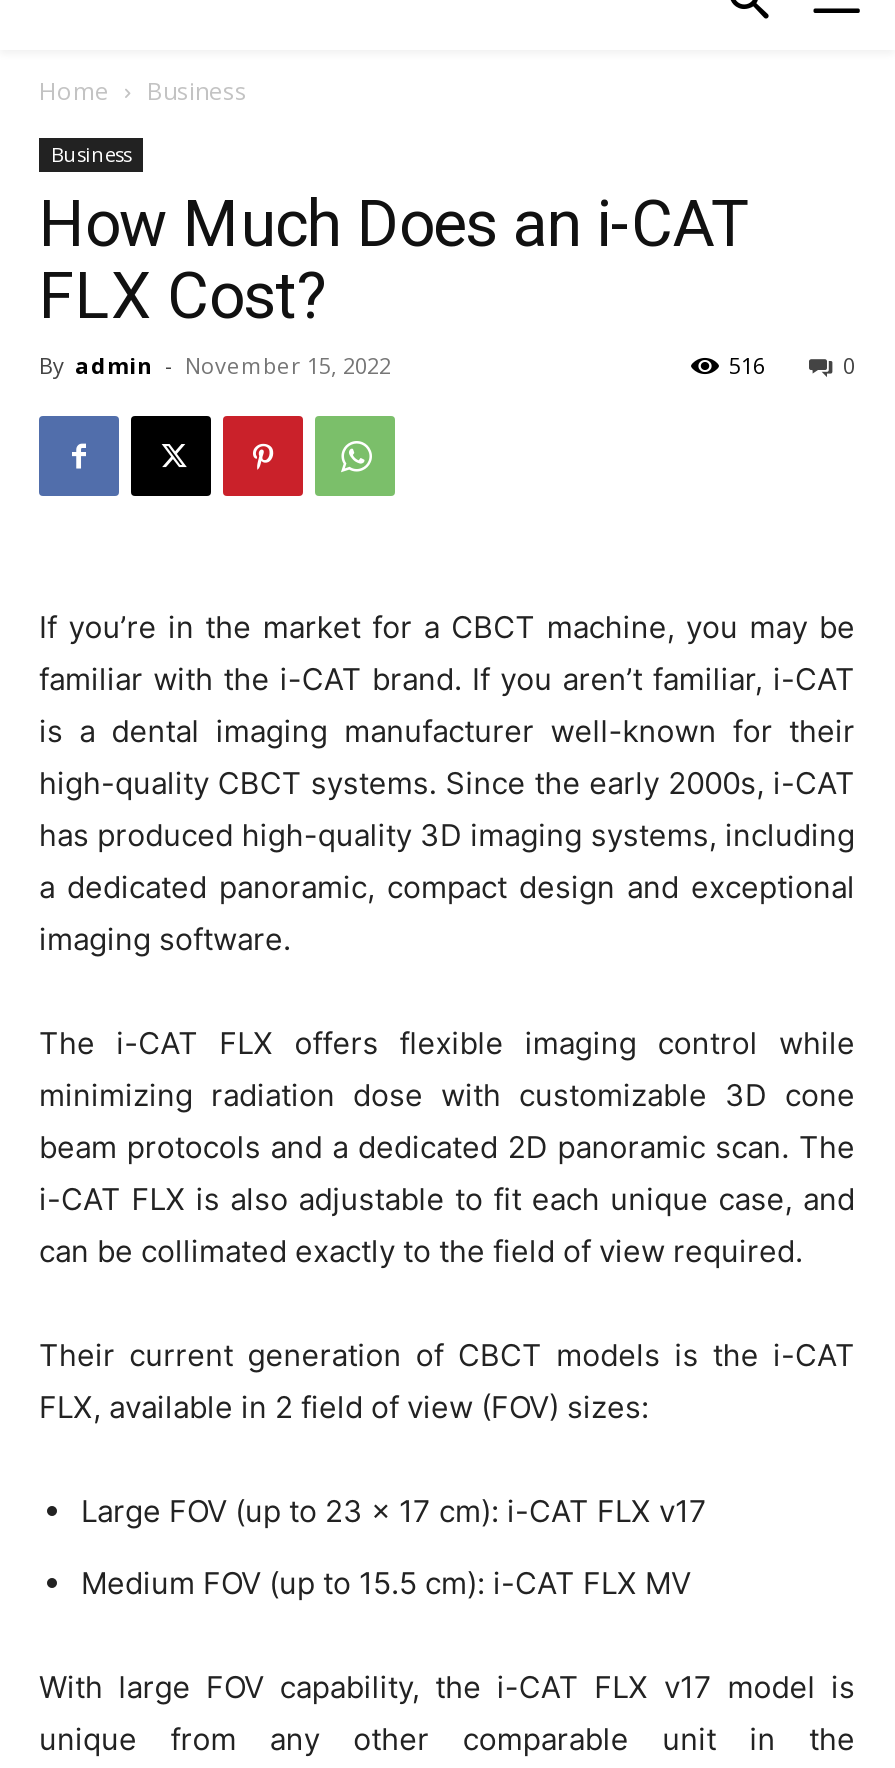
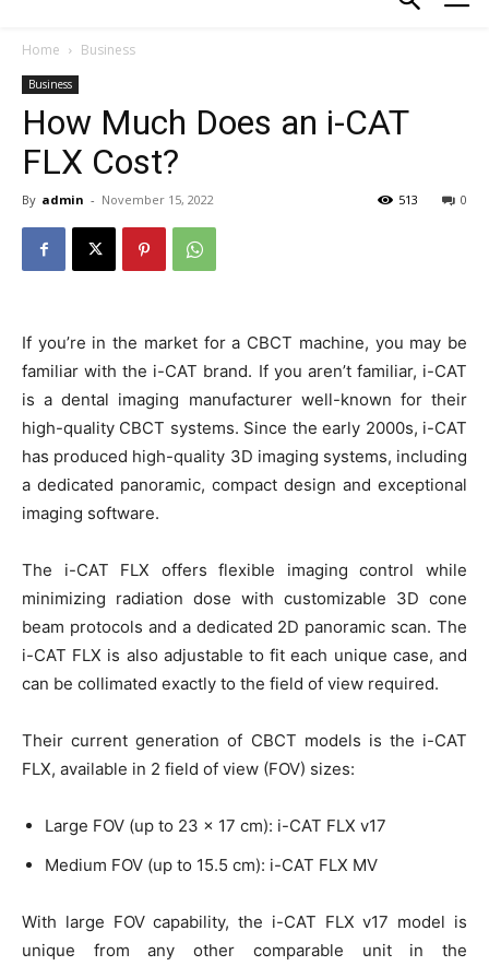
- 516
+ 513
